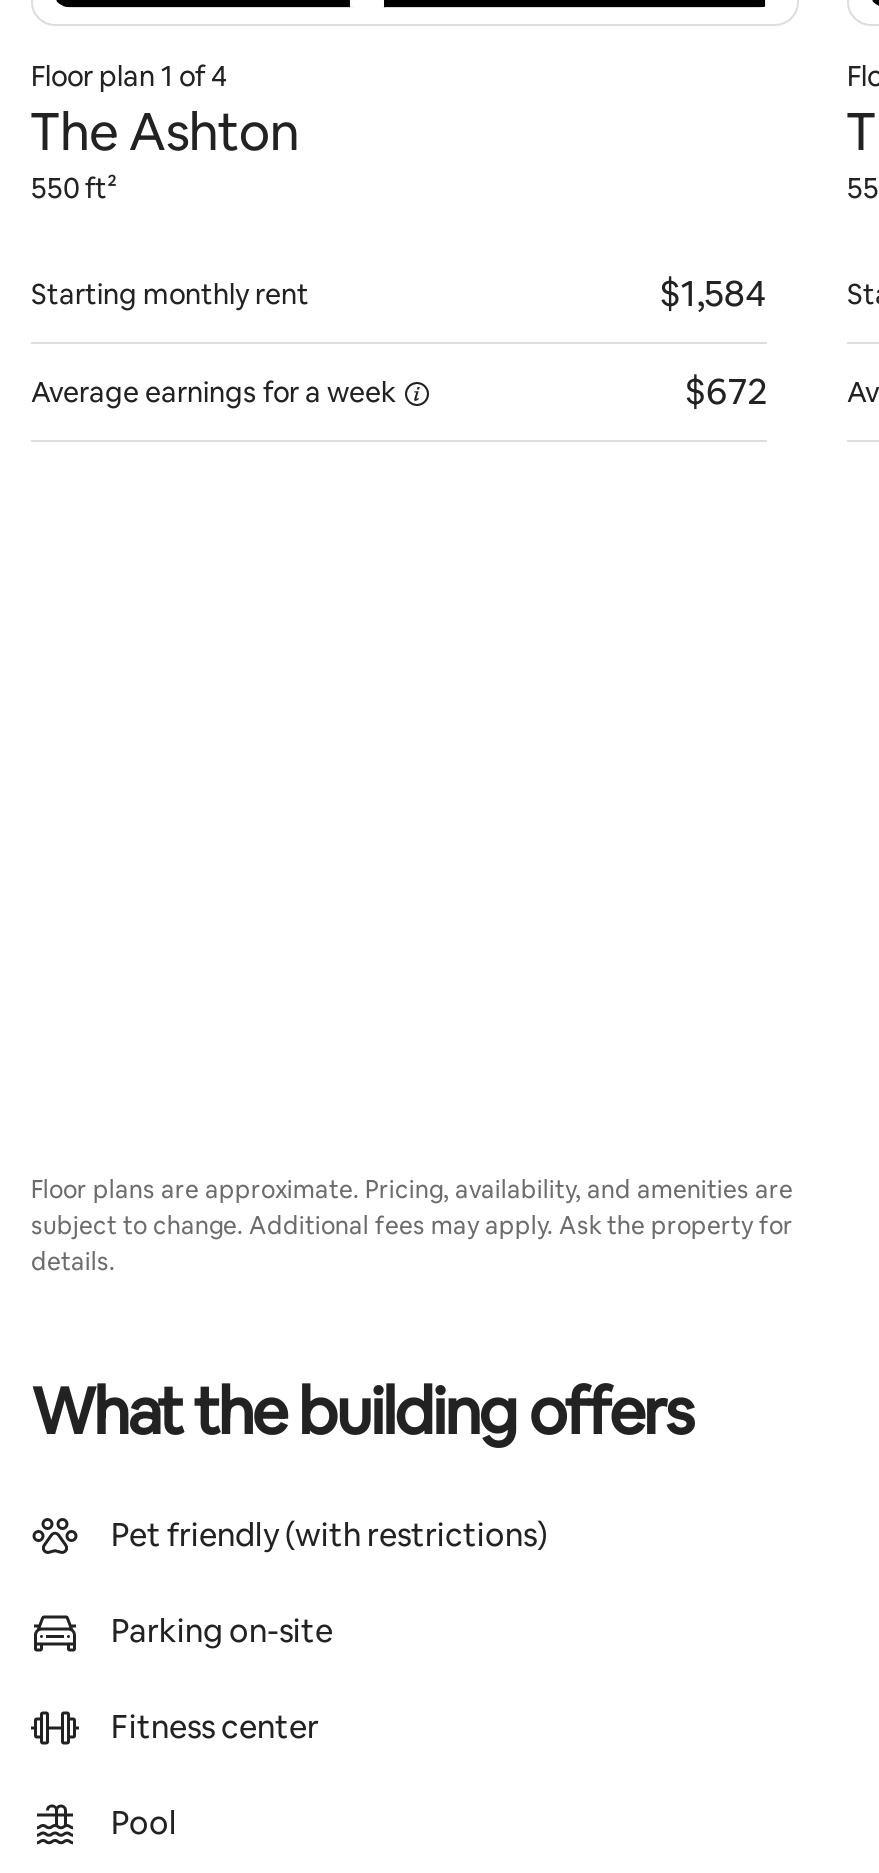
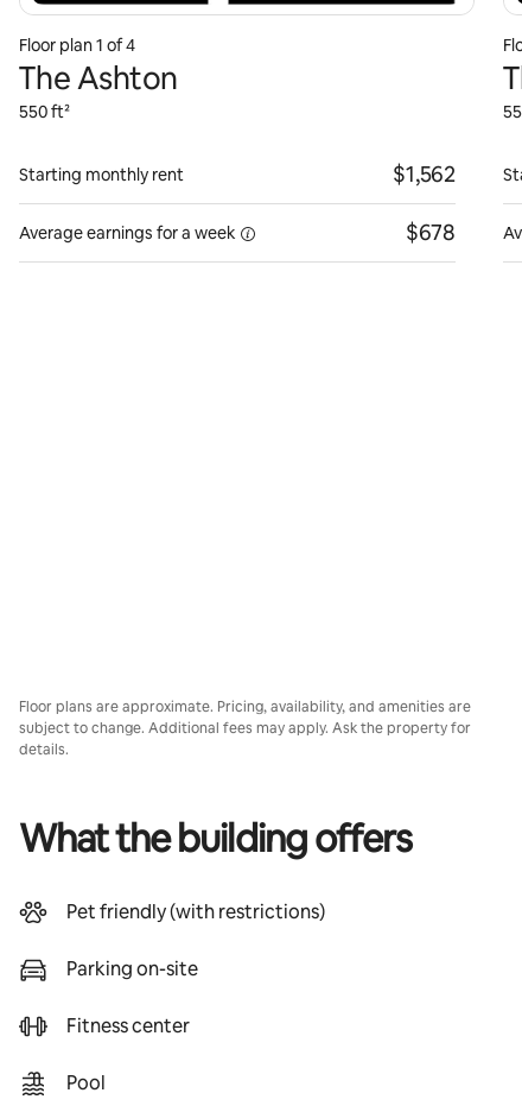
- $1,584
+ $1,562

- $672
+ $678
